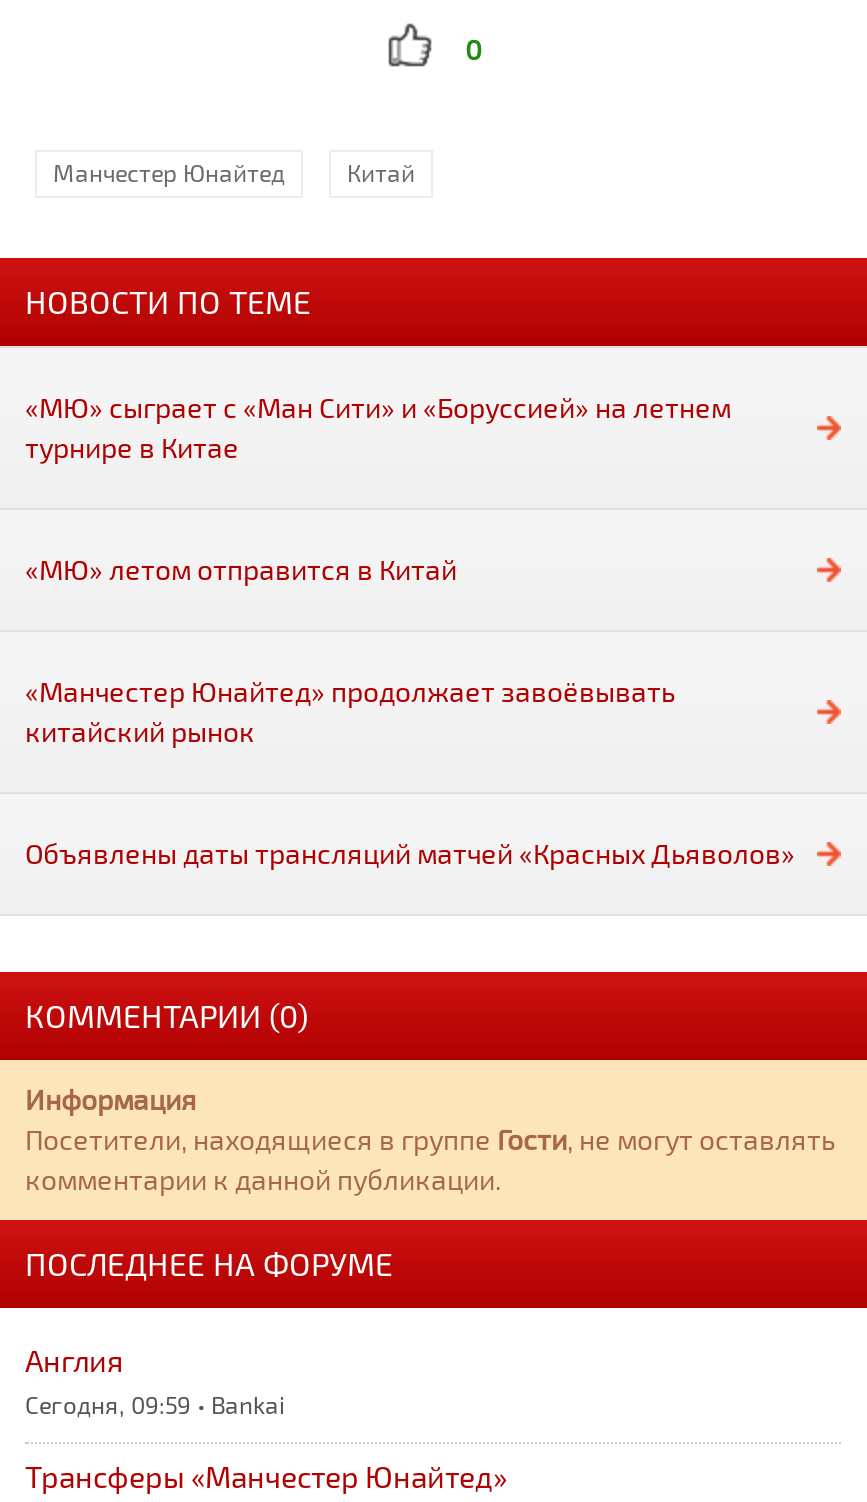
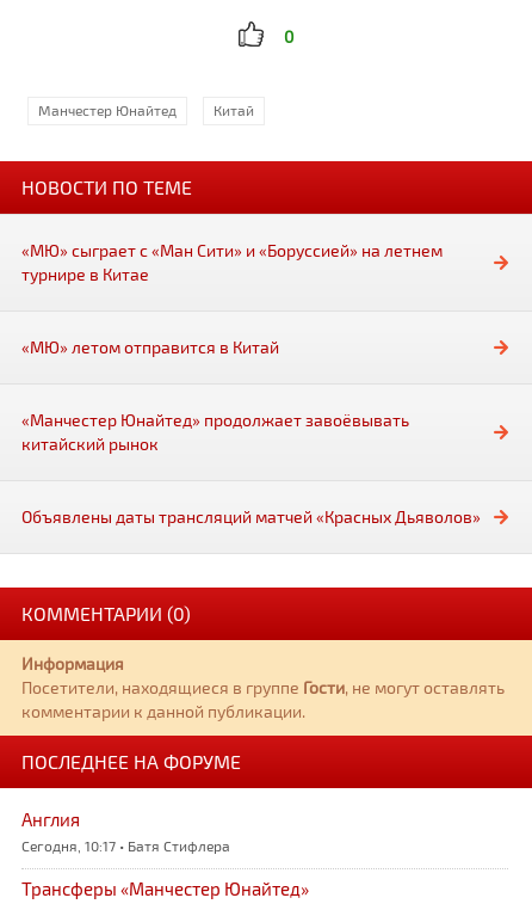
- Сегодня, 09:59 • Bankai
+ Сегодня, 10:17 • Батя Стифлера
